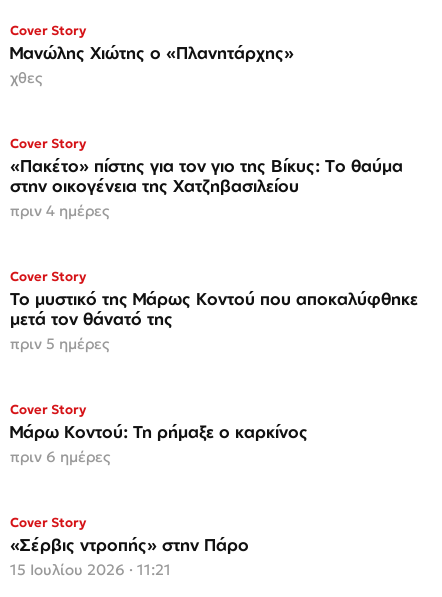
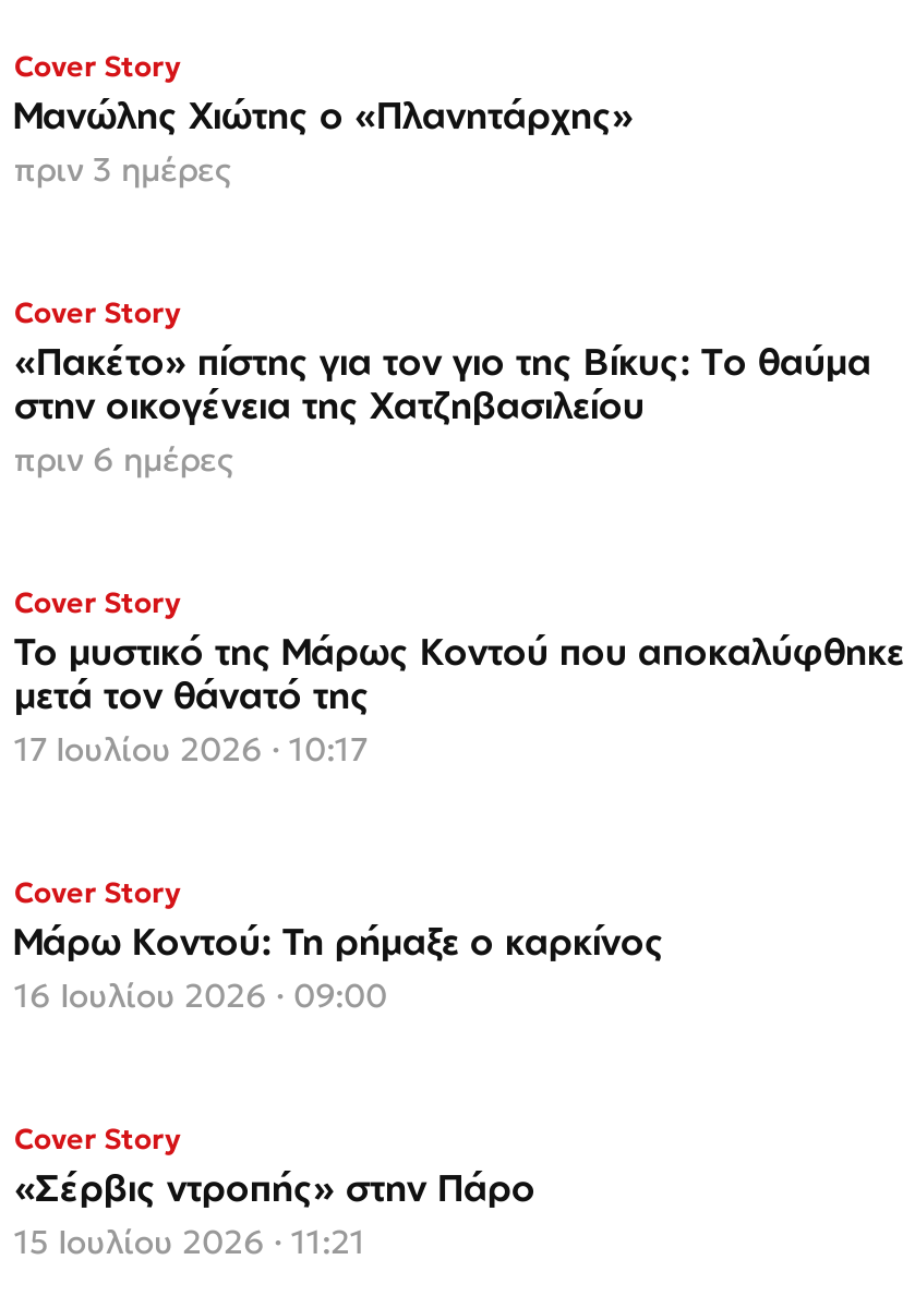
- χθες
+ πριν 3 ημέρες

- πριν 4 ημέρες
+ πριν 6 ημέρες

- πριν 5 ημέρες
+ 17 Ιουλίου 2026 · 10:17

- πριν 6 ημέρες
+ 16 Ιουλίου 2026 · 09:00
